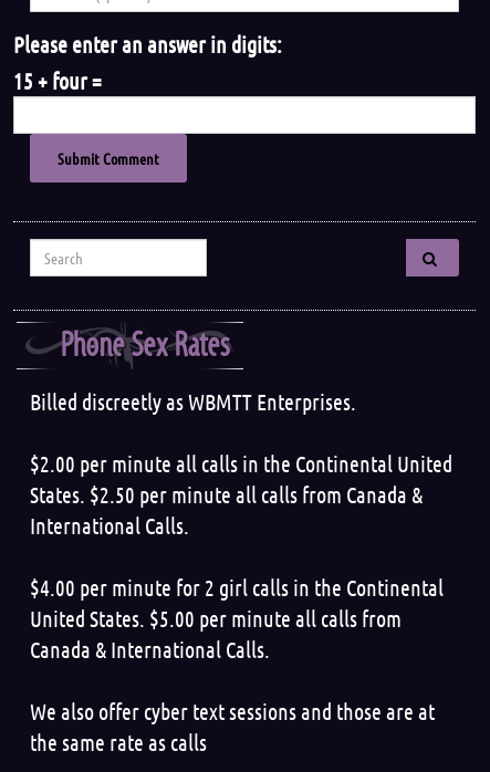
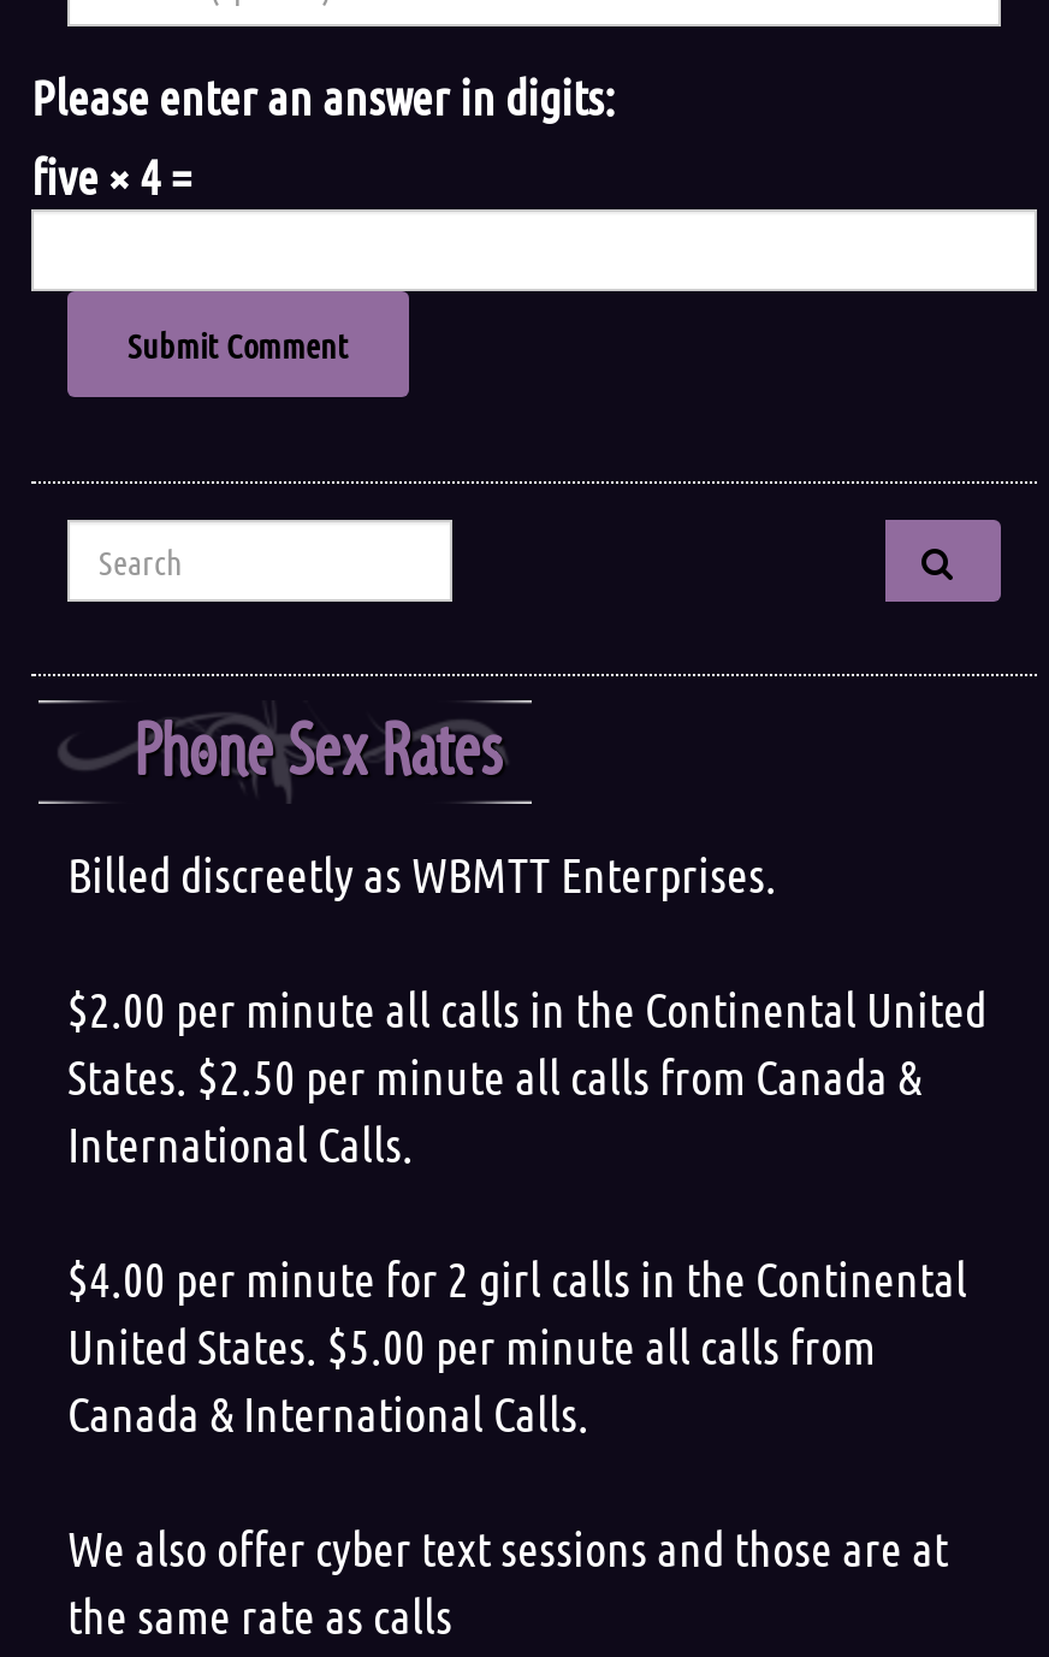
- 15 + four =
+ five × 4 =
